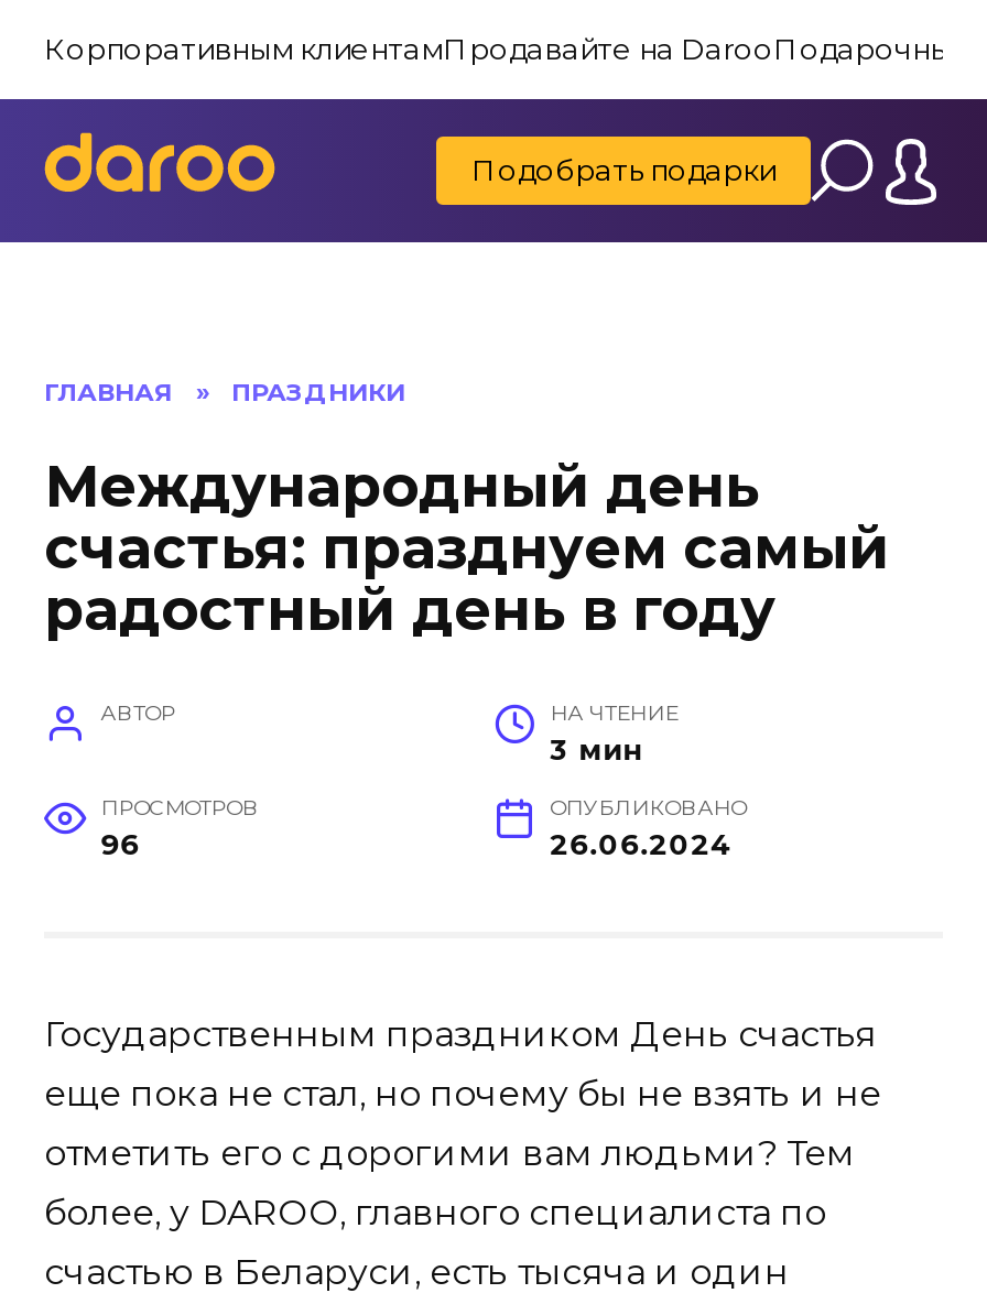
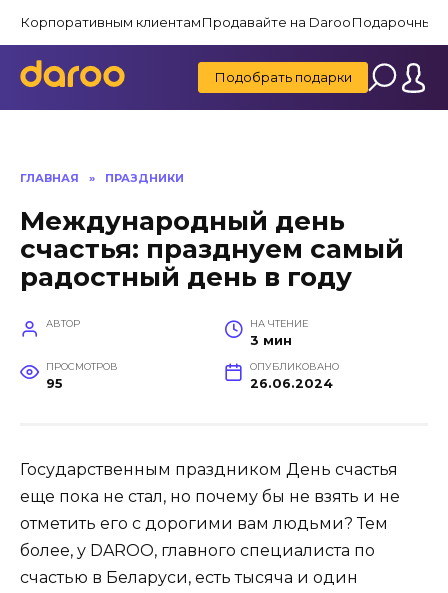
- 96
+ 95
